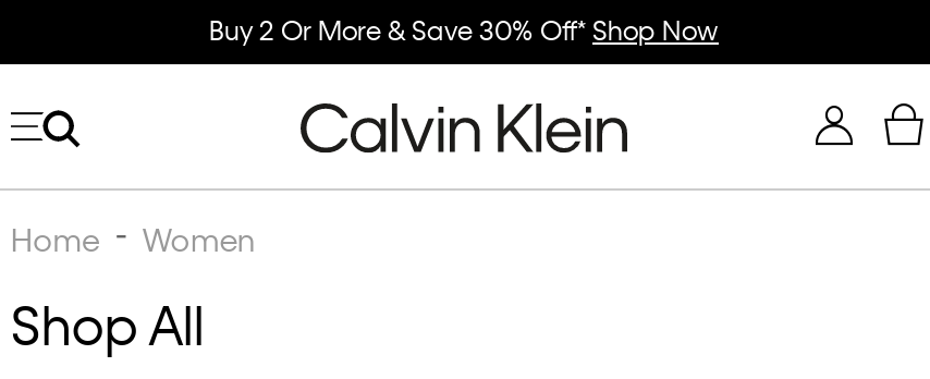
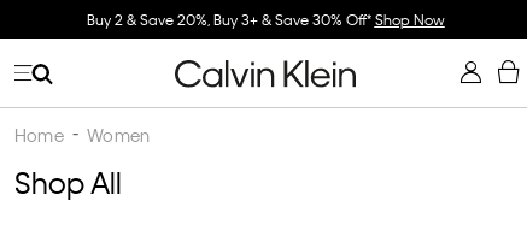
- Buy 2 Or More & Save 30% Off* Shop Now
+ Buy 2 & Save 20%, Buy 3+ & Save 30% Off* Shop Now
